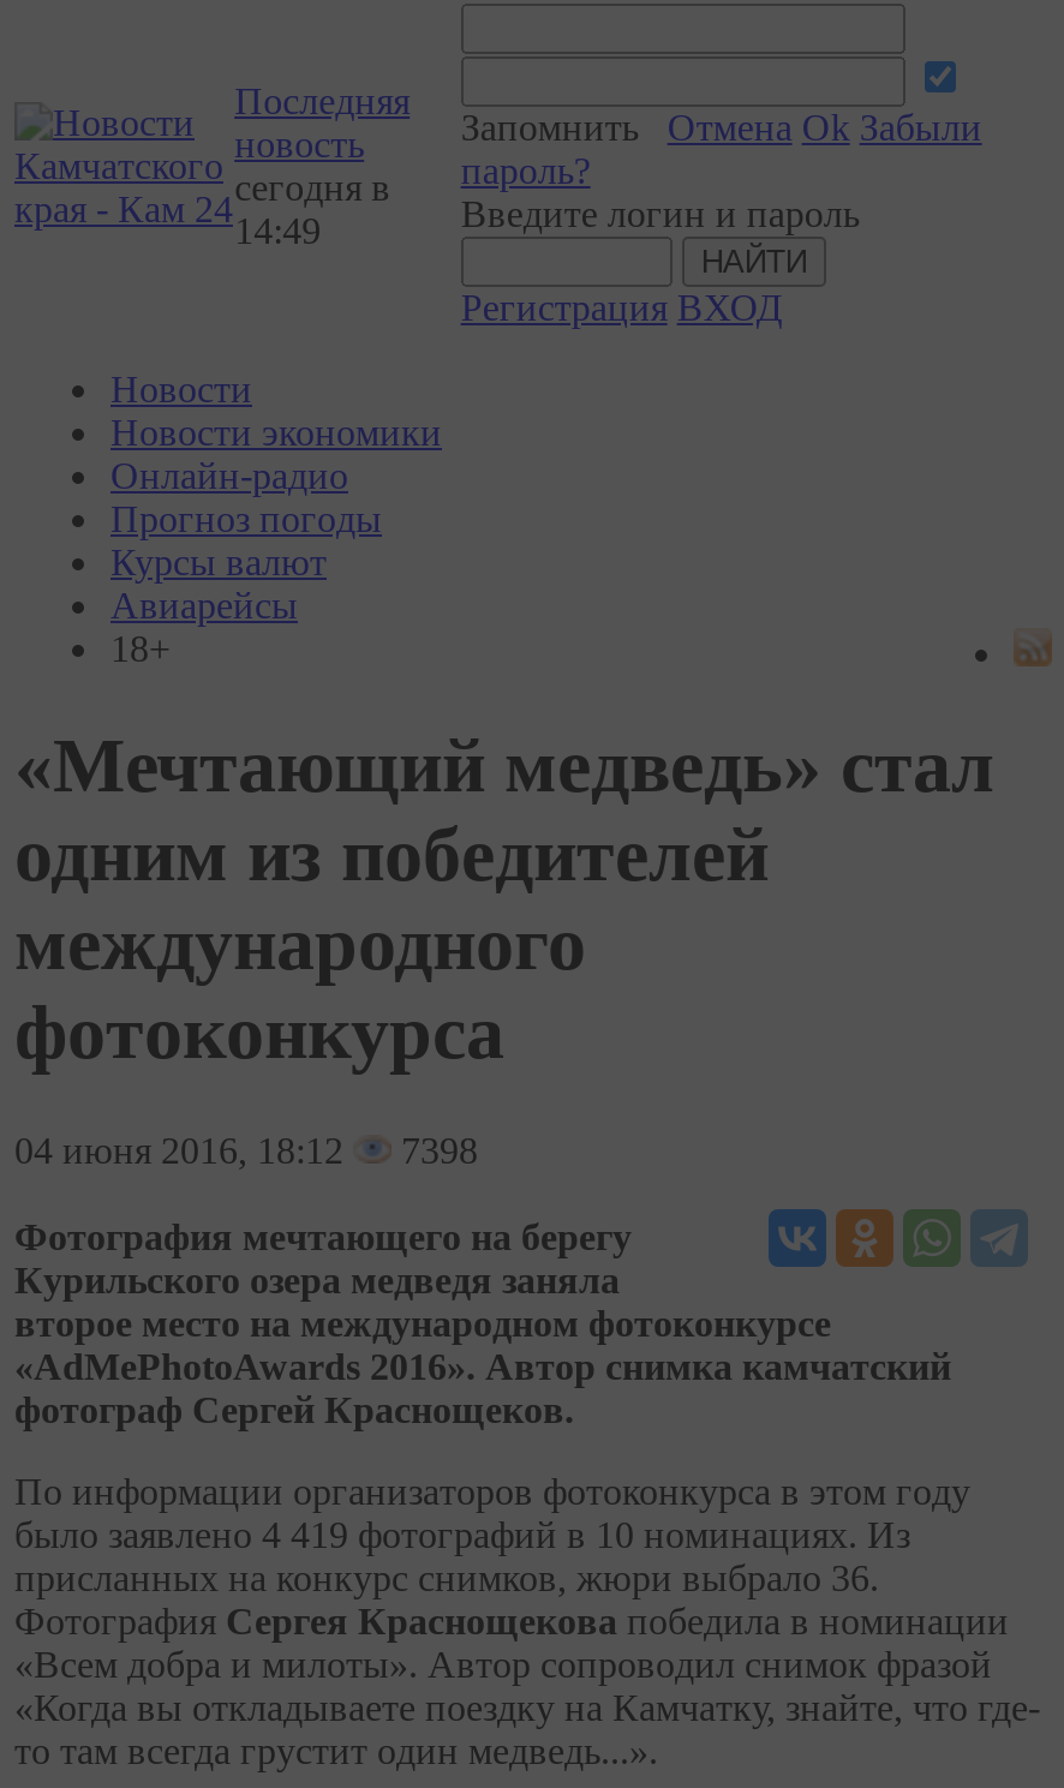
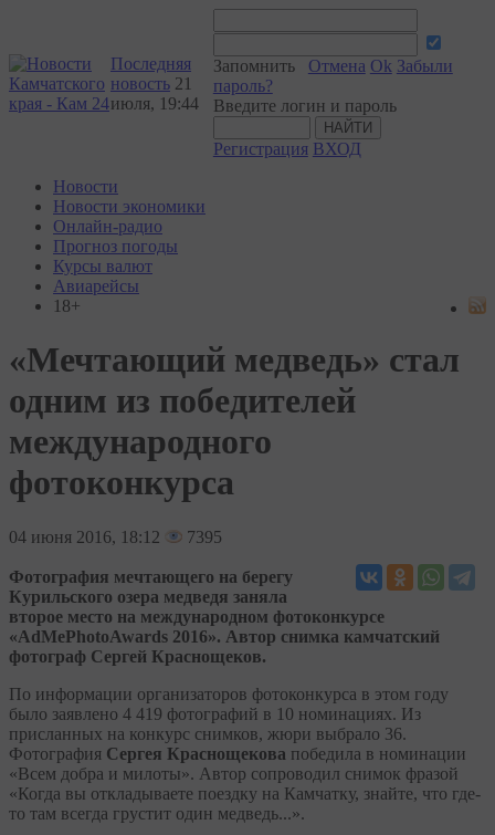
- новость
- сегодня в
- 14:49
+ новость 21
+ июля, 19:44

- 04 июня 2016, 18:12 7398
+ 04 июня 2016, 18:12 7395
